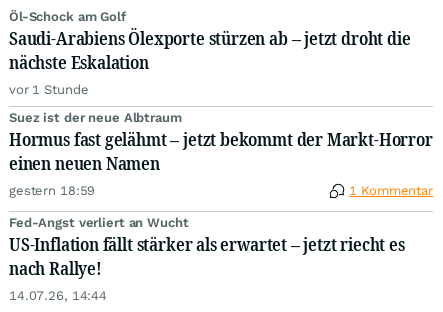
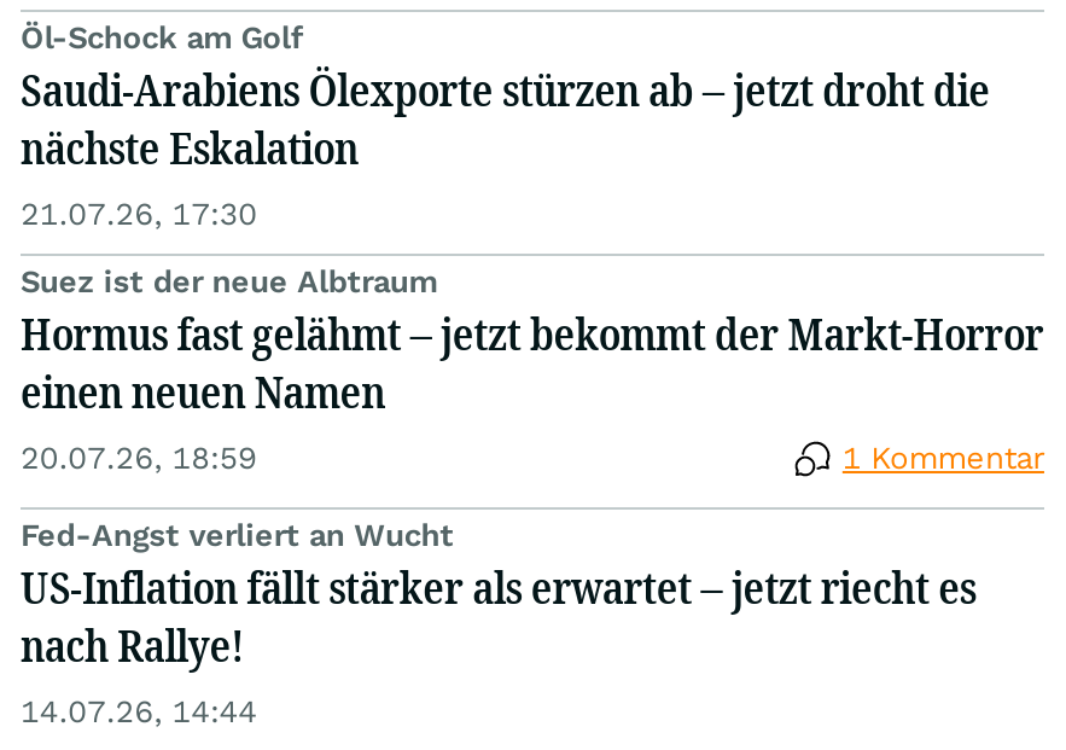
- vor 1 Stunde
+ 21.07.26, 17:30

- gestern 18:59
+ 20.07.26, 18:59
